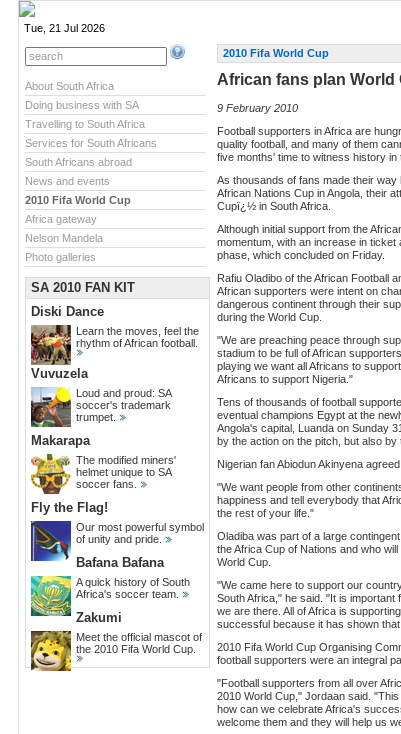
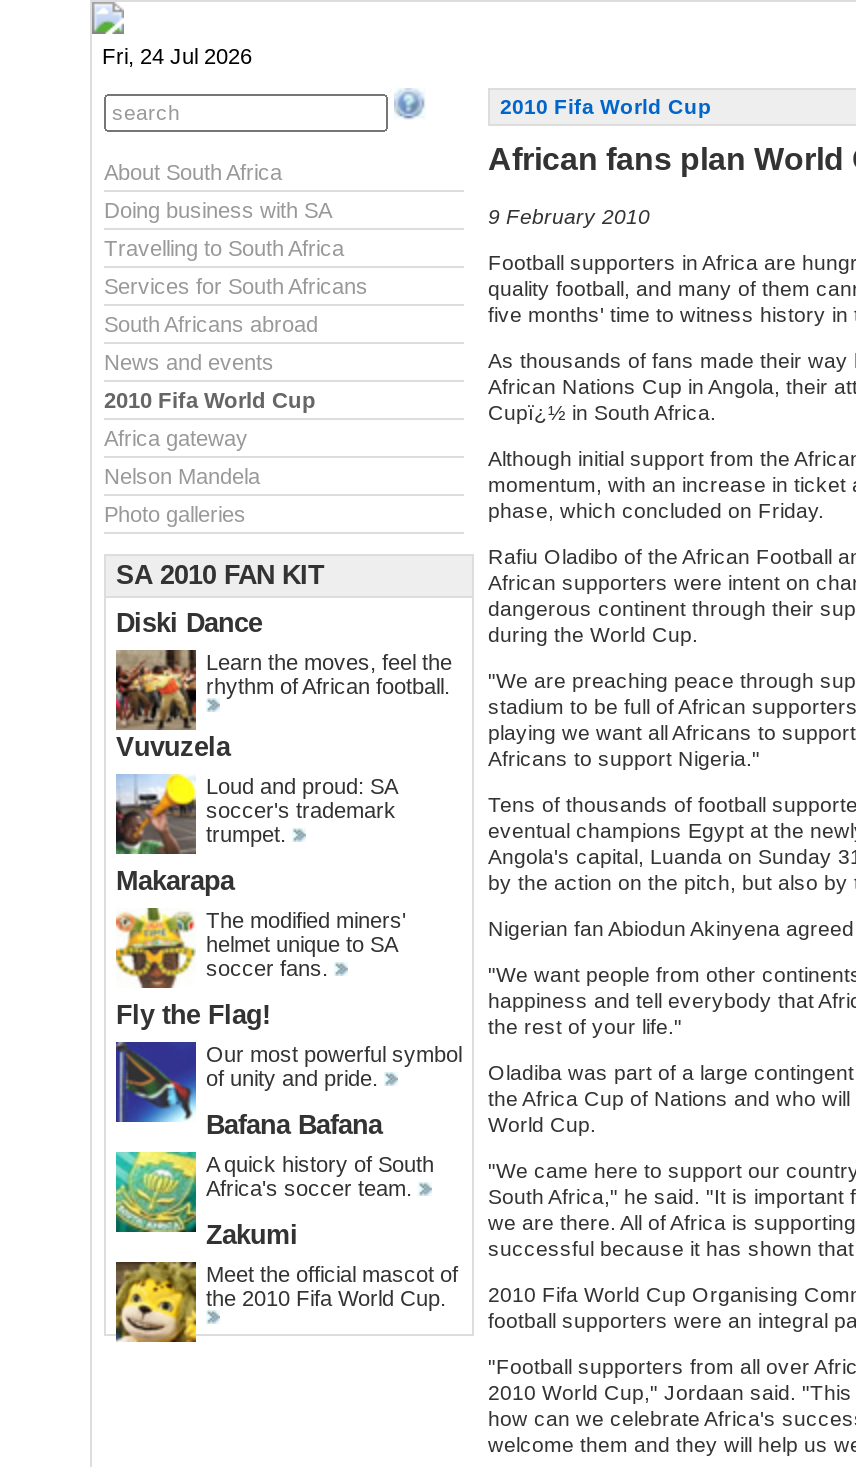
- Tue, 21 Jul 2026
+ Fri, 24 Jul 2026
